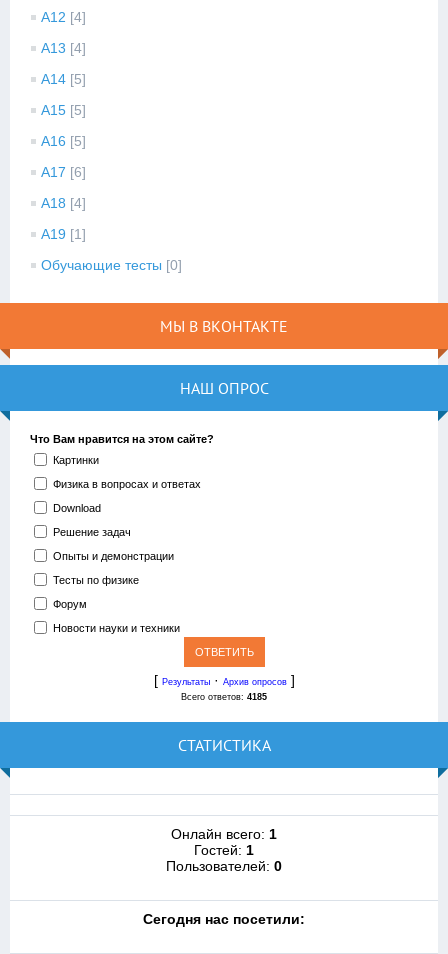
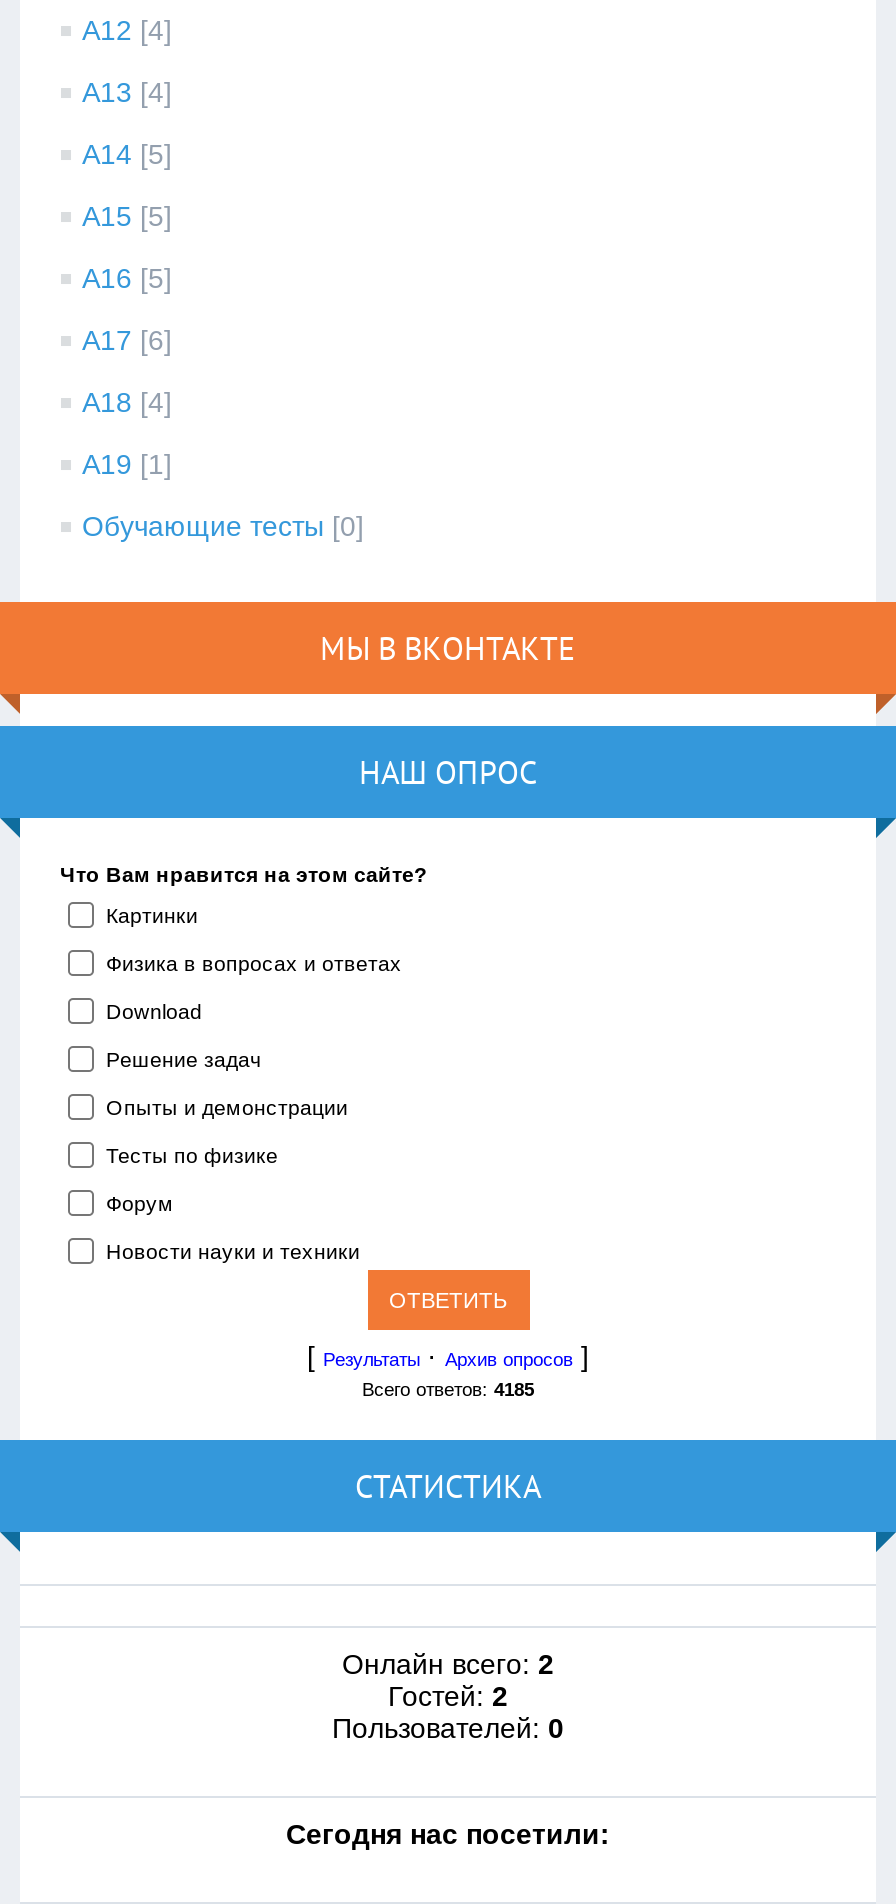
- Онлайн всего: 1
+ Онлайн всего: 2

- Гостей: 1
+ Гостей: 2
